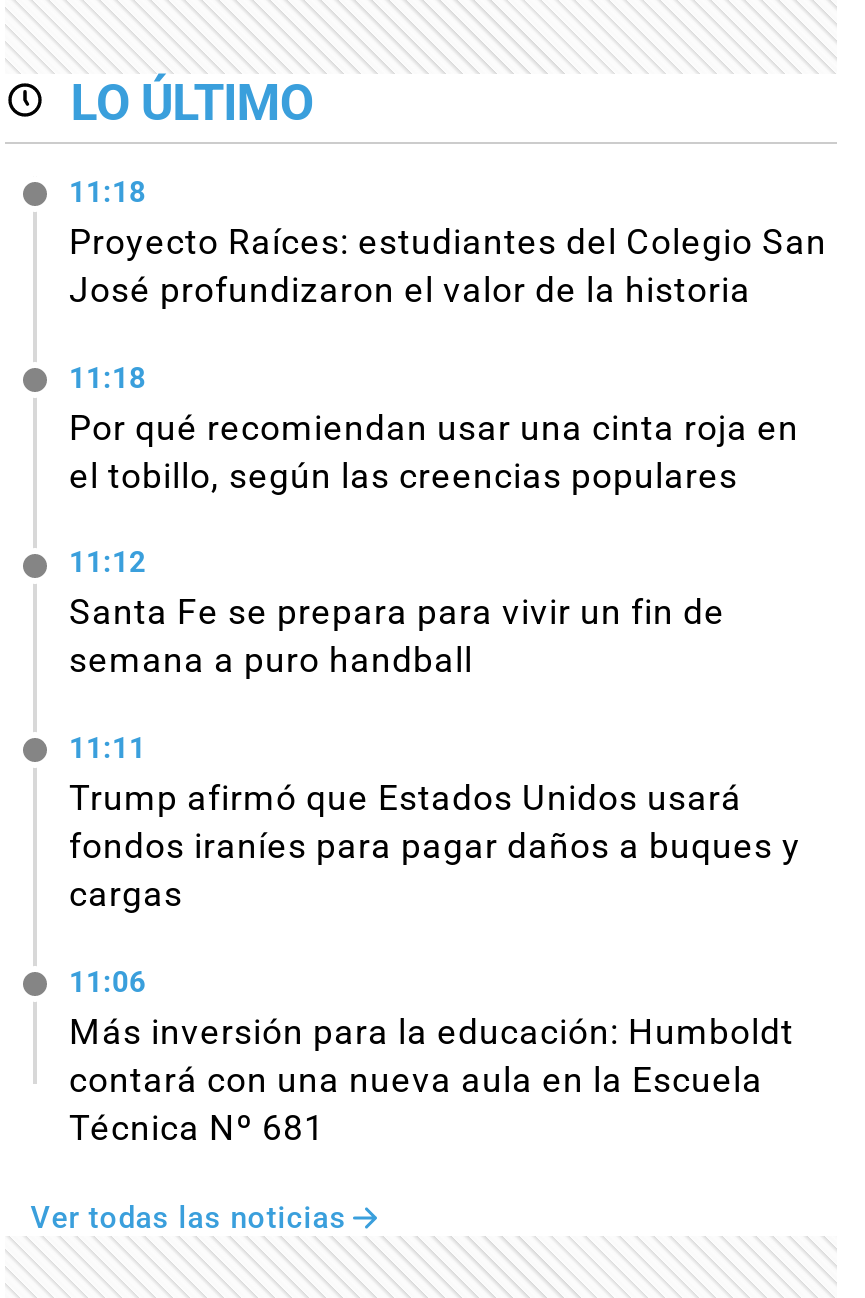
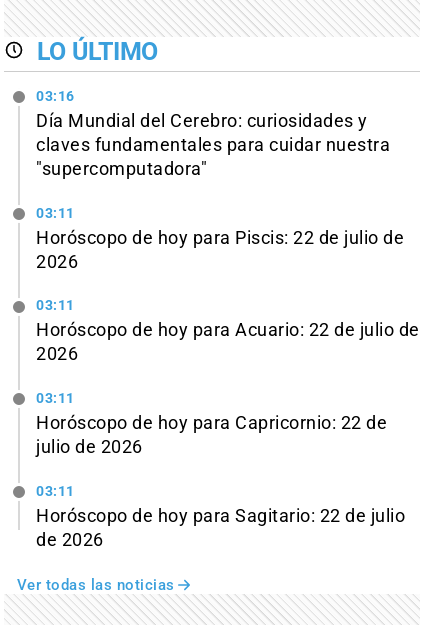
- 11:18
- Proyecto Raíces: estudiantes del Colegio San
- José profundizaron el valor de la historia
+ 03:16
+ Día Mundial del Cerebro: curiosidades y
+ claves fundamentales para cuidar nuestra
+ "supercomputadora"

- 11:18
- Por qué recomiendan usar una cinta roja en
- el tobillo, según las creencias populares
+ 03:11
+ Horóscopo de hoy para Piscis: 22 de julio de
+ 2026

- 11:12
- Santa Fe se prepara para vivir un fin de
- semana a puro handball
+ 03:11
+ Horóscopo de hoy para Acuario: 22 de julio de
+ 2026

- 11:11
- Trump afirmó que Estados Unidos usará
- fondos iraníes para pagar daños a buques y
- cargas
+ 03:11
+ Horóscopo de hoy para Capricornio: 22 de
+ julio de 2026

- 11:06
- Más inversión para la educación: Humboldt
- contará con una nueva aula en la Escuela
- Técnica Nº 681
+ 03:11
+ Horóscopo de hoy para Sagitario: 22 de julio
+ de 2026
